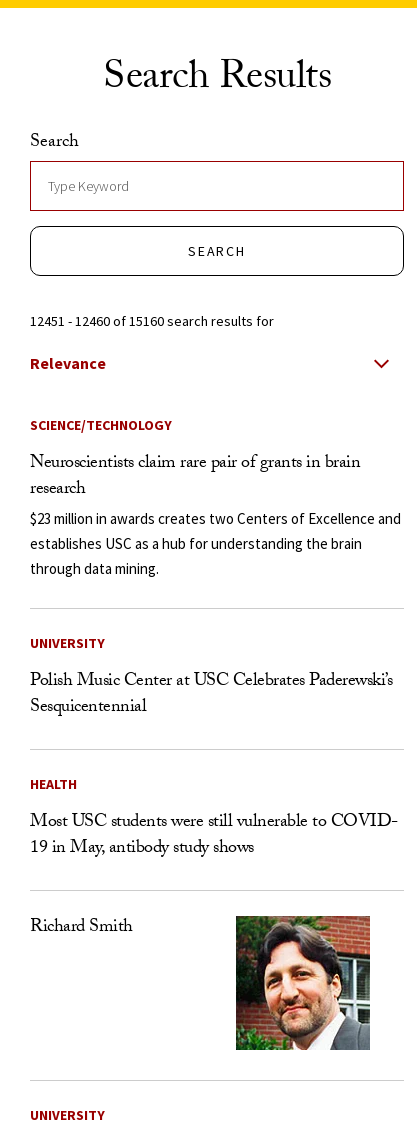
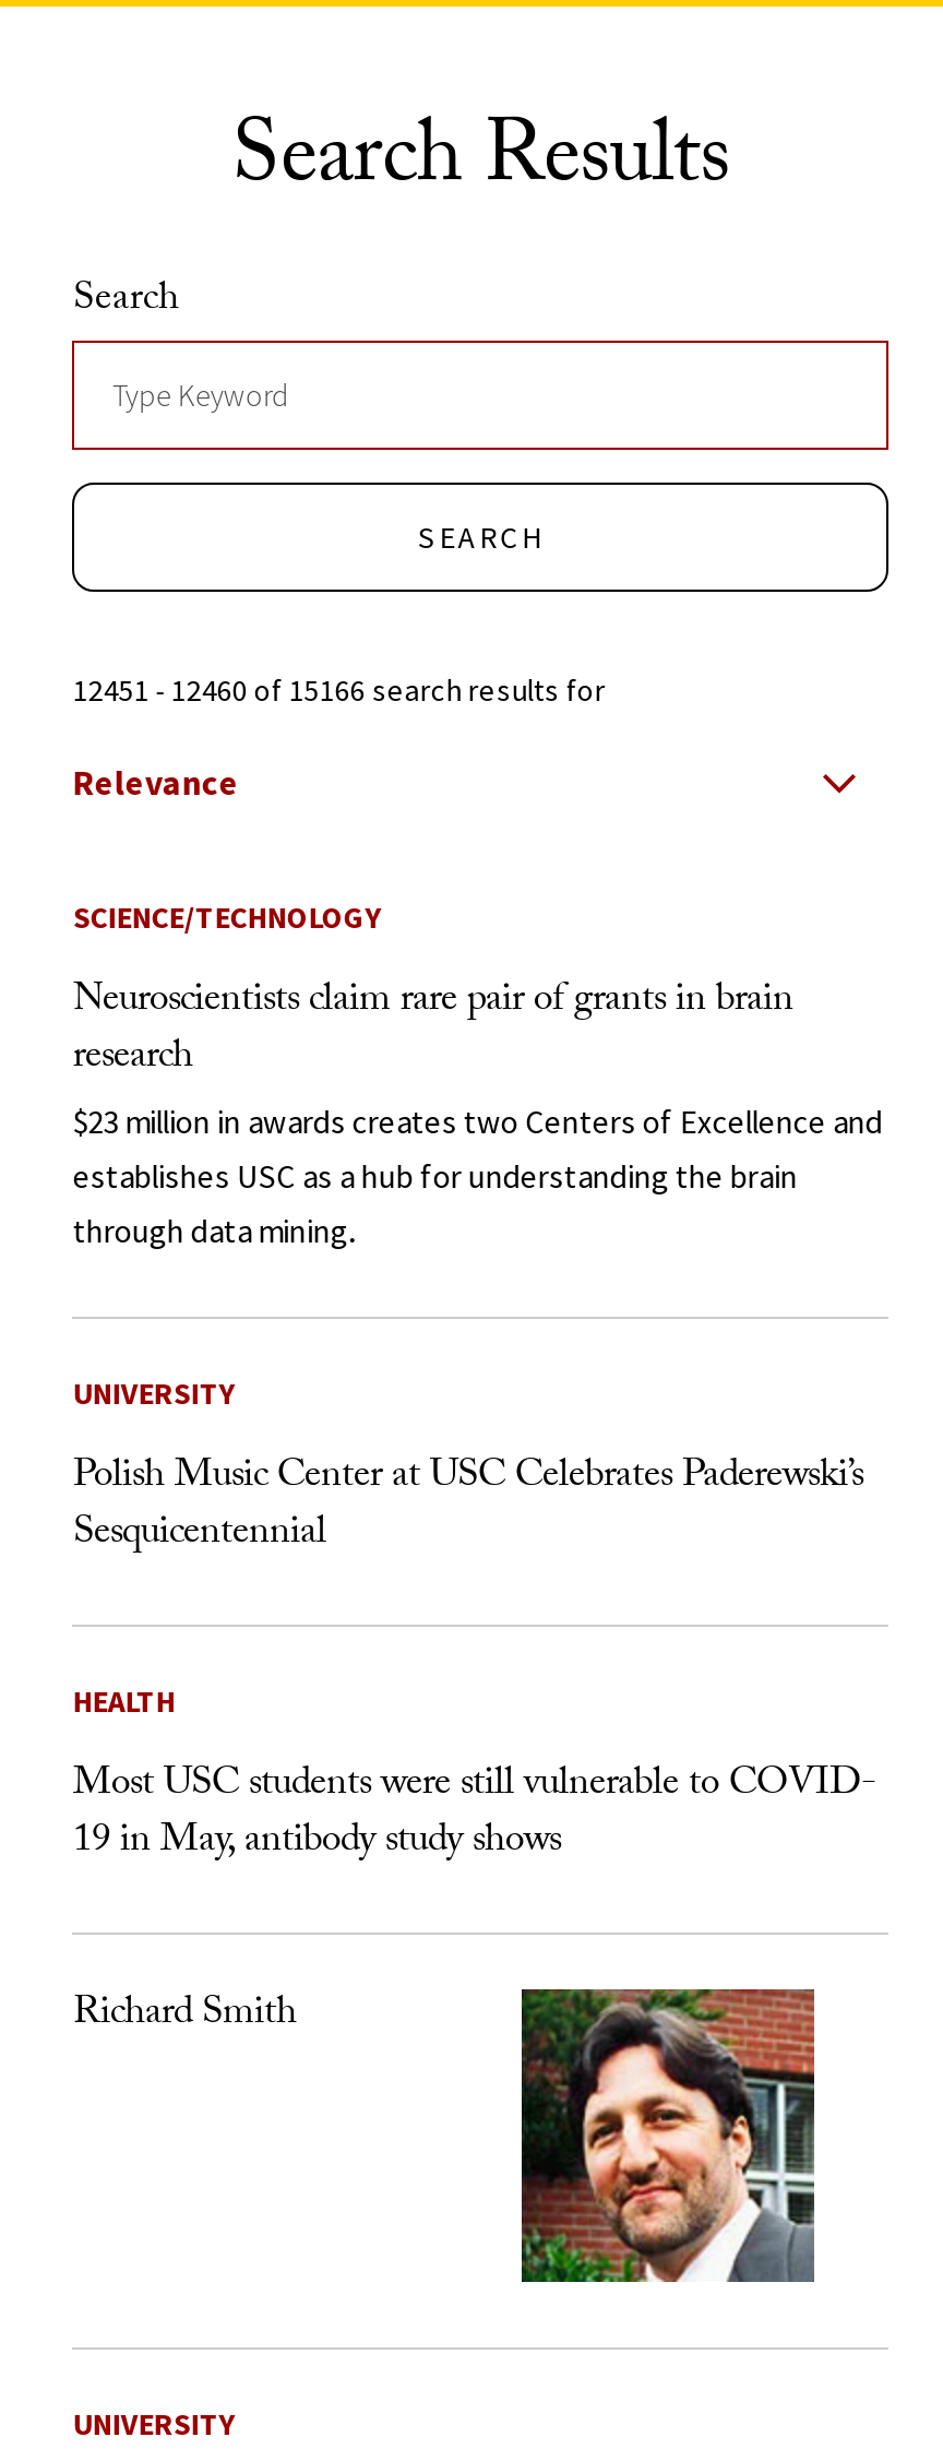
- 12451 - 12460 of 15160 search results for
+ 12451 - 12460 of 15166 search results for
